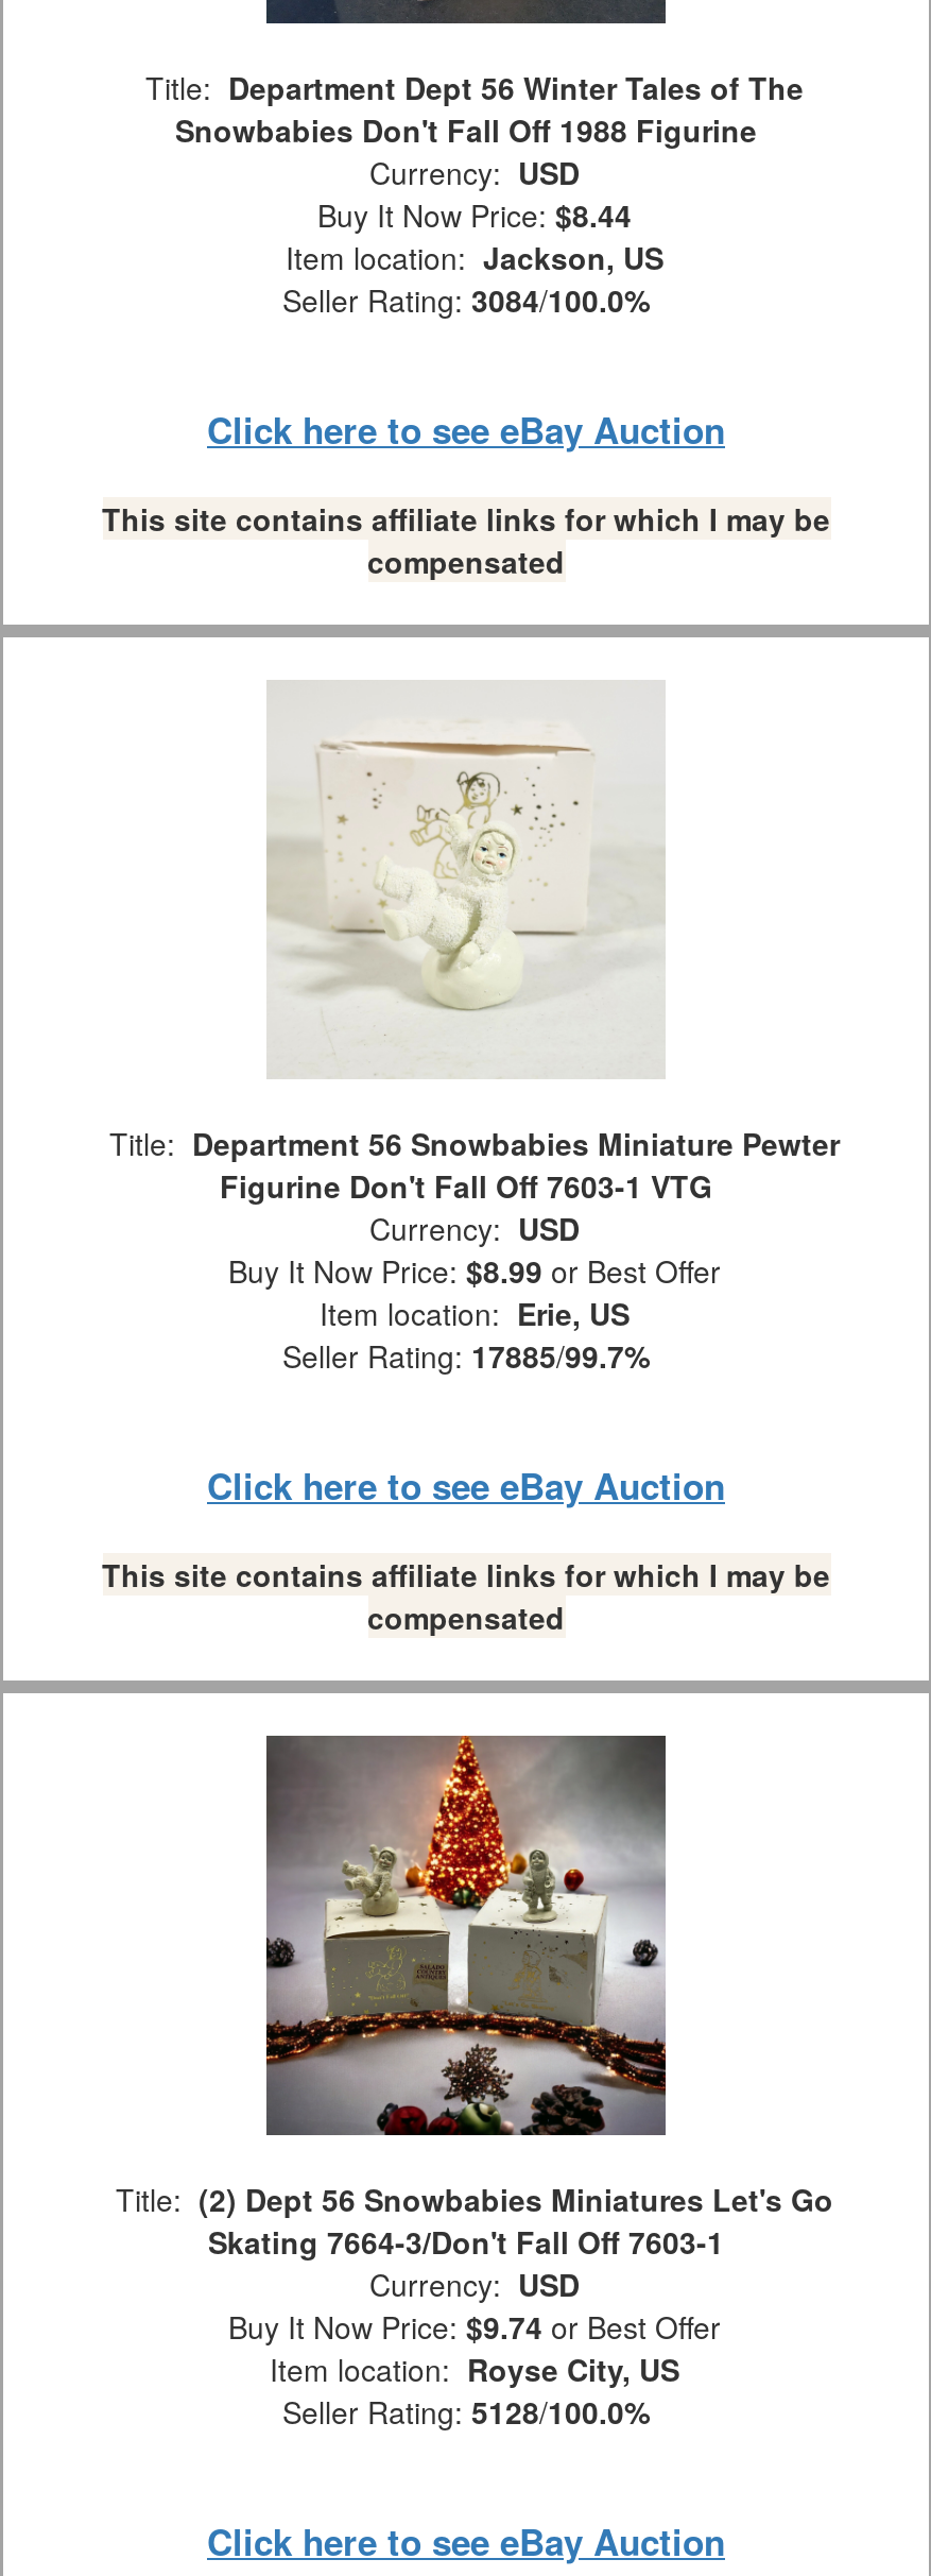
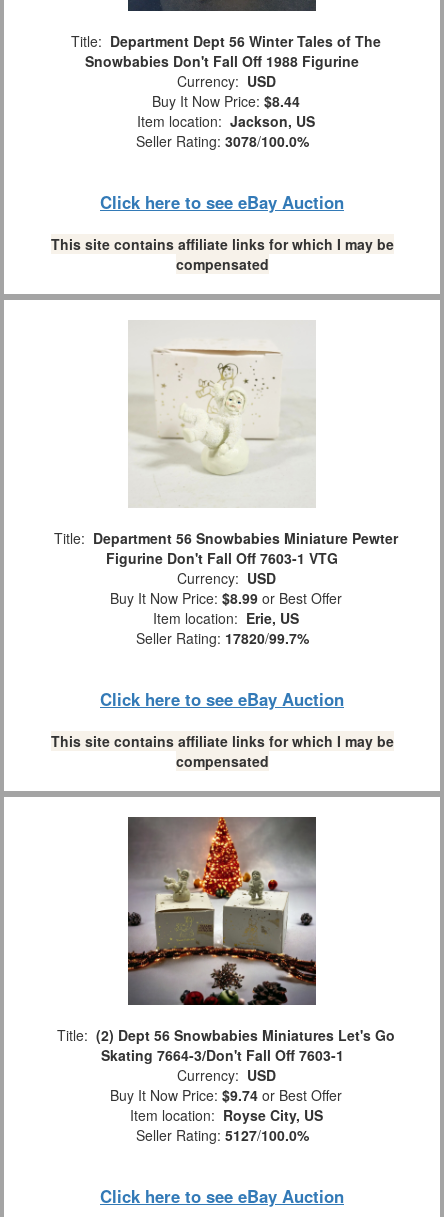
- Seller Rating: 3084/100.0%
+ Seller Rating: 3078/100.0%

- Seller Rating: 17885/99.7%
+ Seller Rating: 17820/99.7%

- Seller Rating: 5128/100.0%
+ Seller Rating: 5127/100.0%
